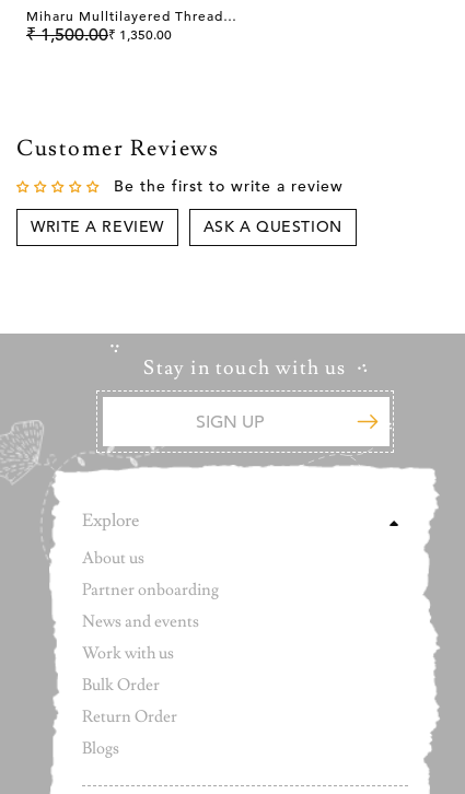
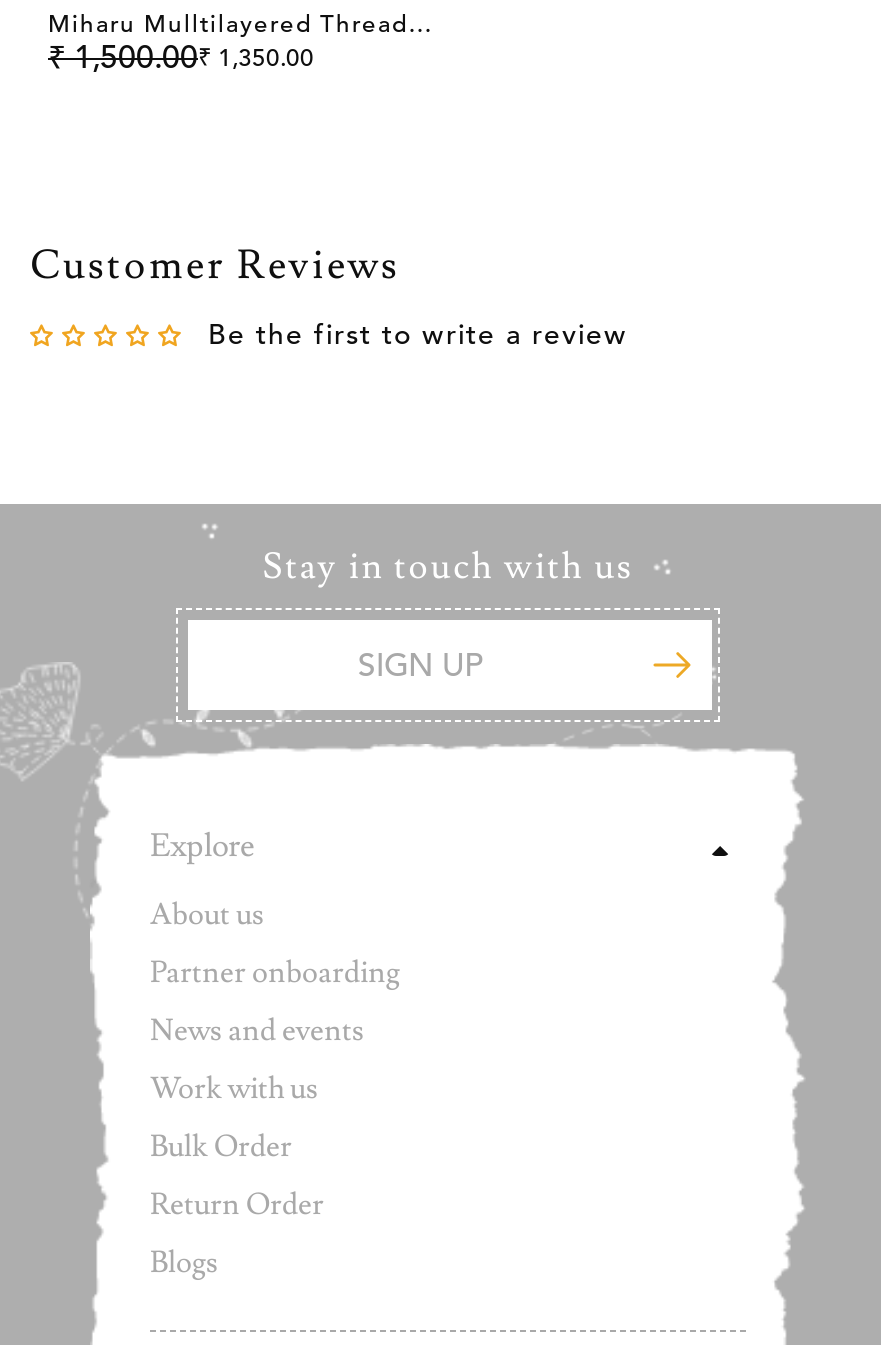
- WRITE A REVIEW
- ASK A QUESTION
